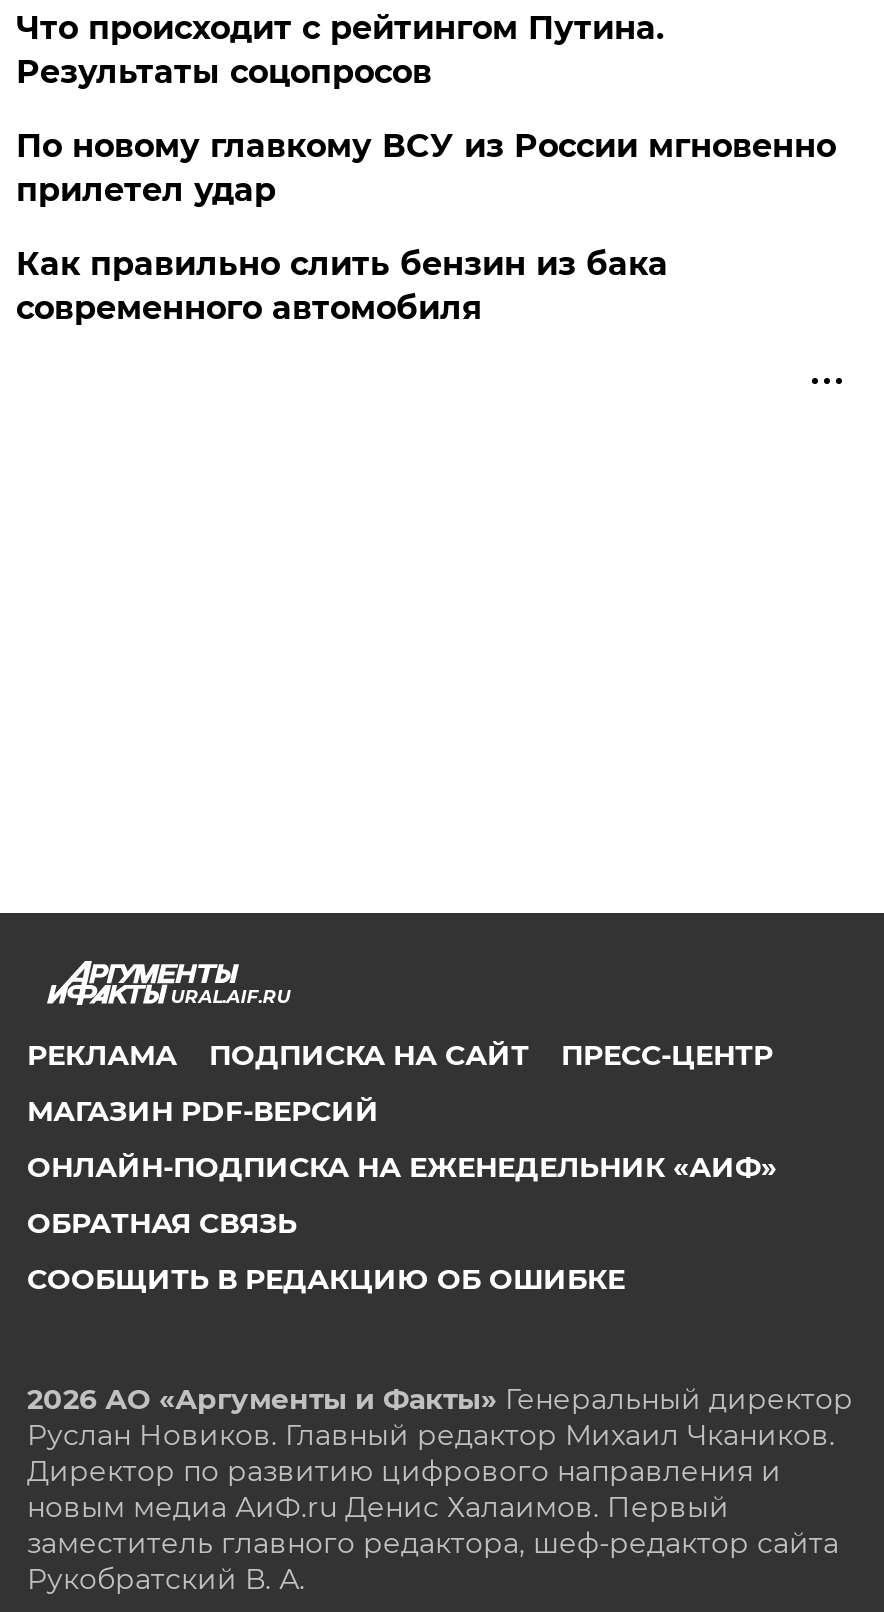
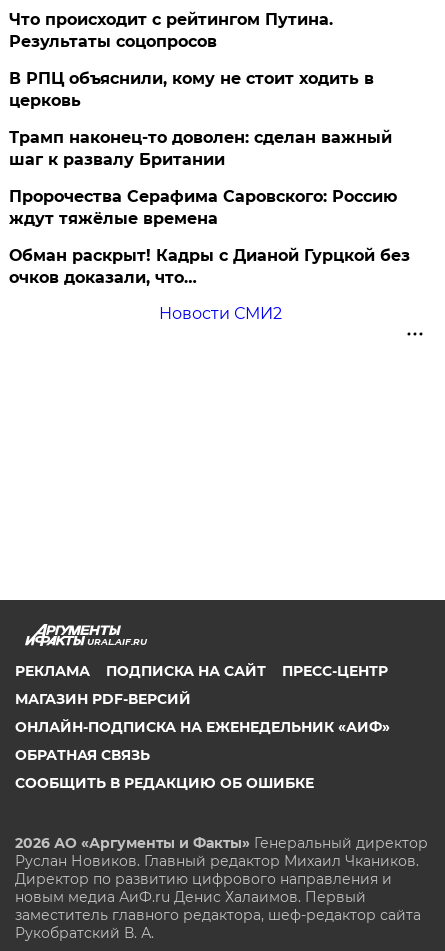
- По новому главкому ВСУ из России мгновенно
- прилетел удар
- Как правильно слить бензин из бака
- современного автомобиля
+ В РПЦ объяснили, кому не стоит ходить в
+ церковь
+ Трамп наконец-то доволен: сделан важный
+ шаг к развалу Британии
+ Пророчества Серафима Саровского: Россию
+ ждут тяжёлые времена
+ Обман раскрыт! Кадры с Дианой Гурцкой без
+ очков доказали, что…
+ Новости СМИ2
